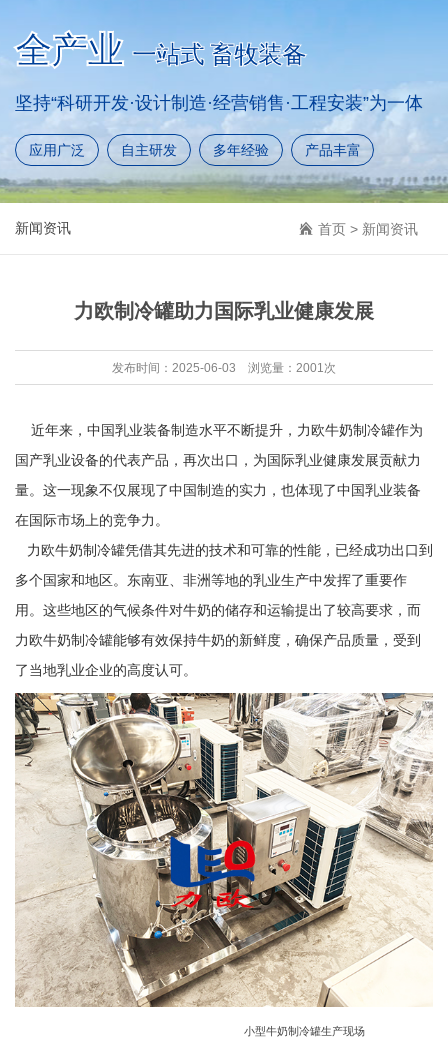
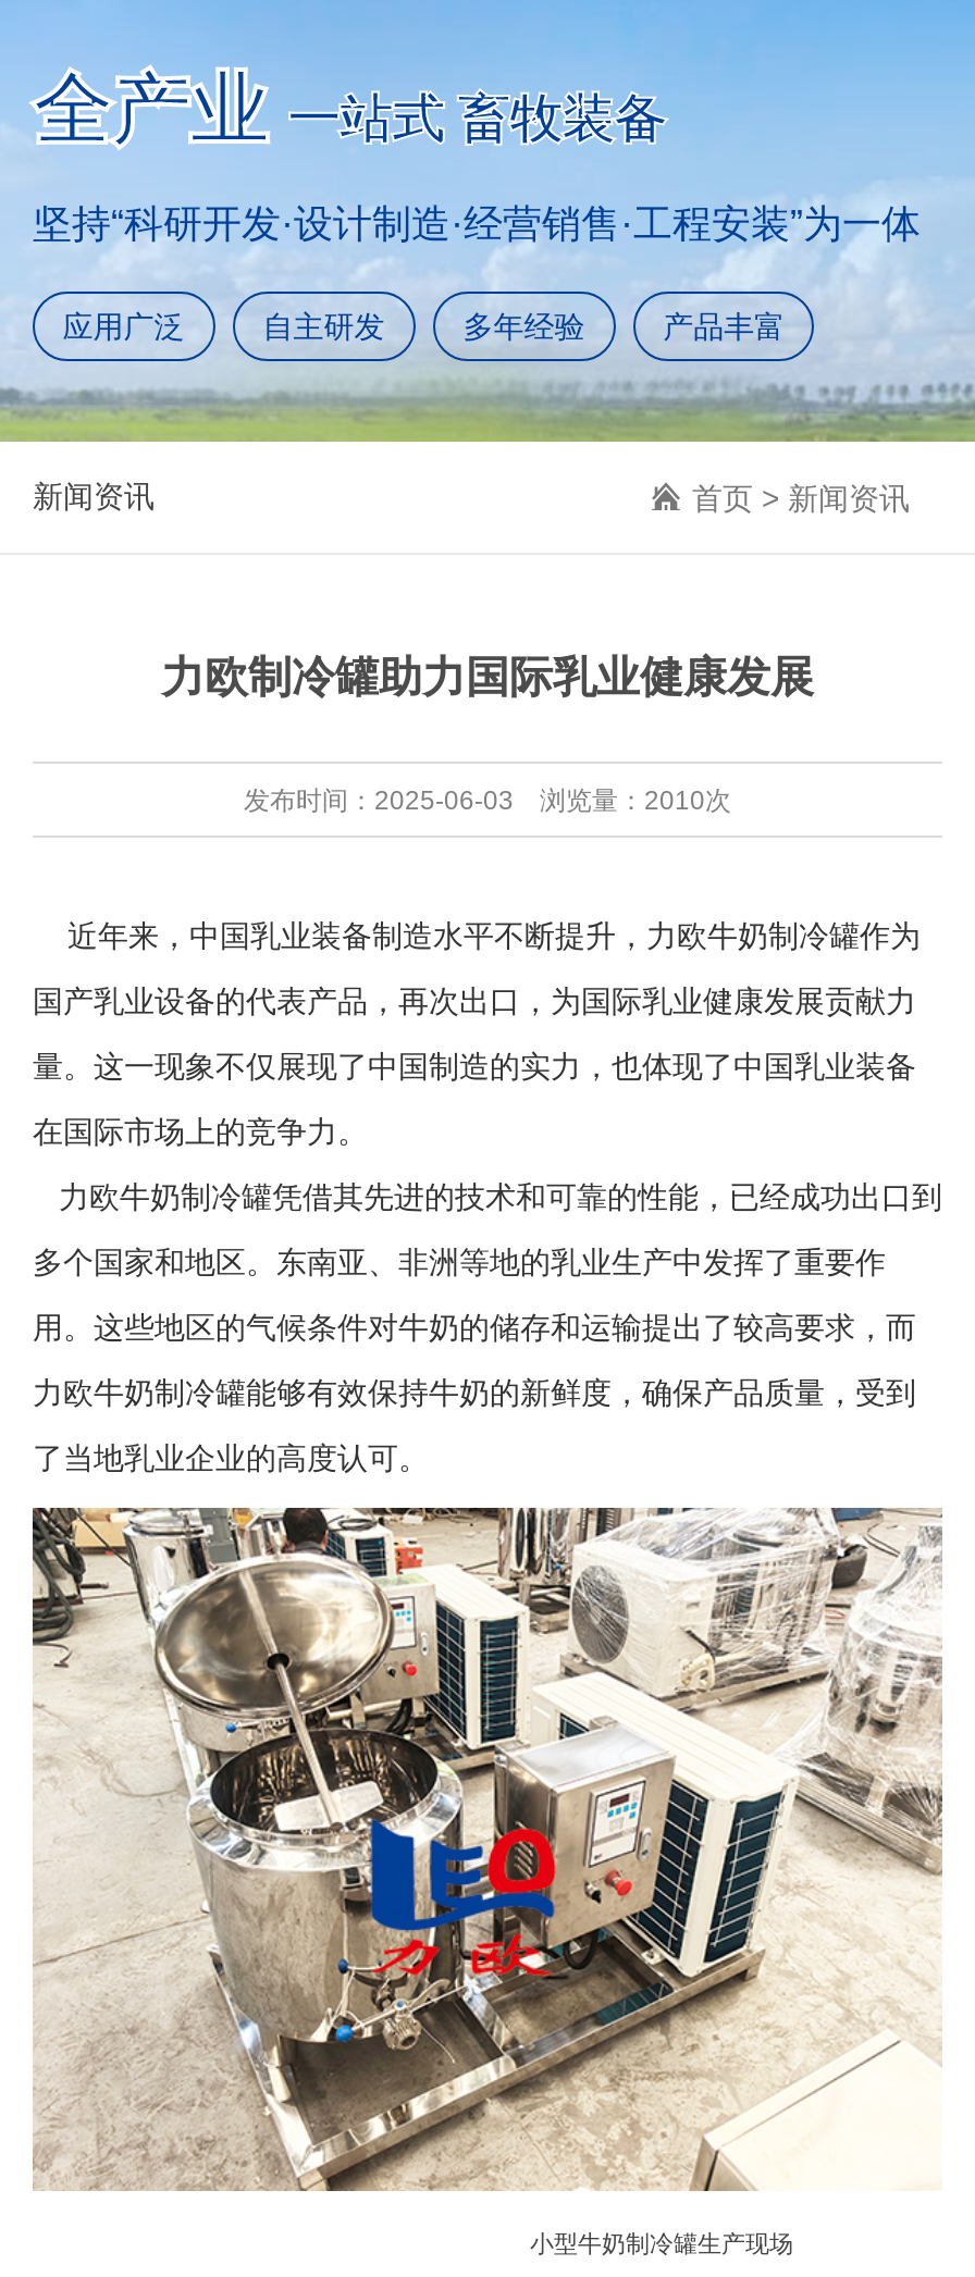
- 发布时间：2025-06-03 浏览量：2001次
+ 发布时间：2025-06-03 浏览量：2010次
